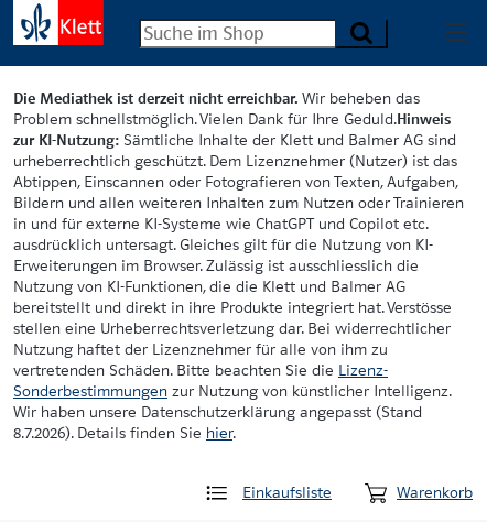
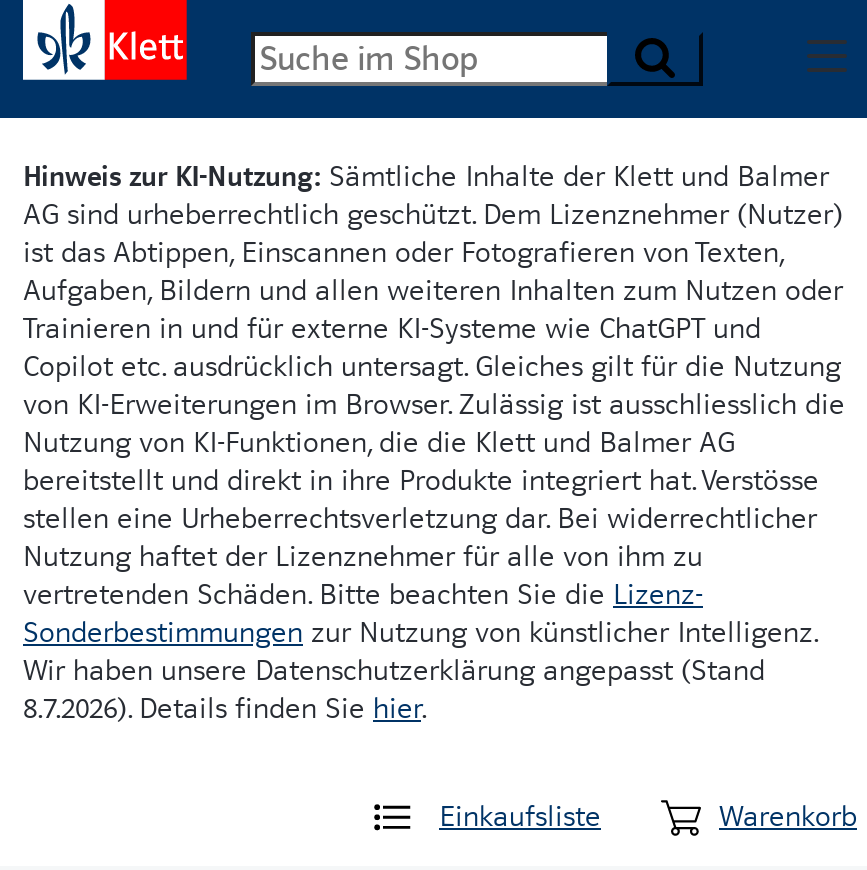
- Die Mediathek ist derzeit nicht erreichbar. Wir beheben das
- Problem schnellstmöglich. Vielen Dank für Ihre Geduld.Hinweis
- zur KI-Nutzung: Sämtliche Inhalte der Klett und Balmer AG sind
- urheberrechtlich geschützt. Dem Lizenznehmer (Nutzer) ist das
- Abtippen, Einscannen oder Fotografieren von Texten, Aufgaben,
- Bildern und allen weiteren Inhalten zum Nutzen oder Trainieren
- in und für externe KI-Systeme wie ChatGPT und Copilot etc.
- ausdrücklich untersagt. Gleiches gilt für die Nutzung von KI-
- Erweiterungen im Browser. Zulässig ist ausschliesslich die
+ Hinweis zur KI-Nutzung: Sämtliche Inhalte der Klett und Balmer
+ AG sind urheberrechtlich geschützt. Dem Lizenznehmer (Nutzer)
+ ist das Abtippen, Einscannen oder Fotografieren von Texten,
+ Aufgaben, Bildern und allen weiteren Inhalten zum Nutzen oder
+ Trainieren in und für externe KI-Systeme wie ChatGPT und
+ Copilot etc. ausdrücklich untersagt. Gleiches gilt für die Nutzung
+ von KI-Erweiterungen im Browser. Zulässig ist ausschliesslich die
